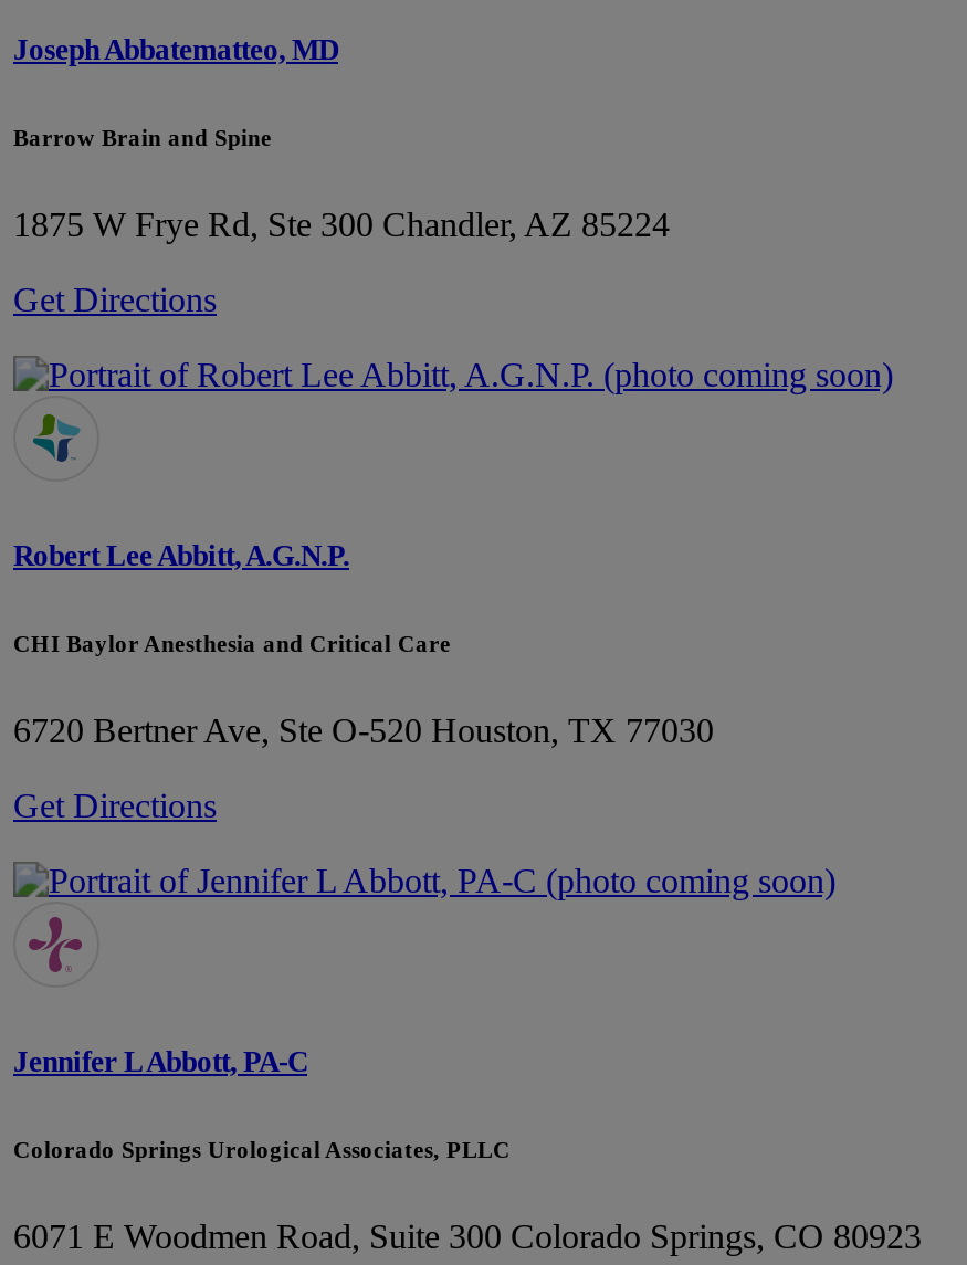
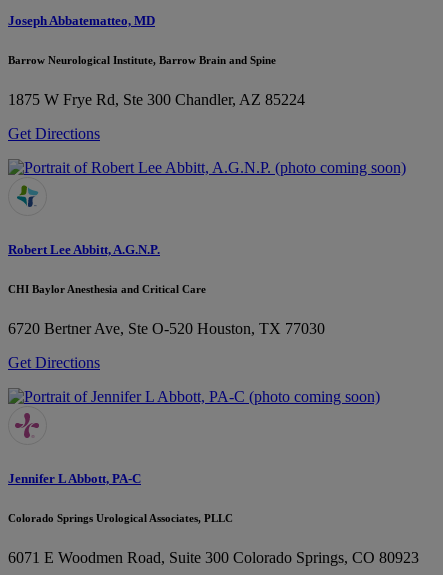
- Barrow Brain and Spine
+ Barrow Neurological Institute, Barrow Brain and Spine
